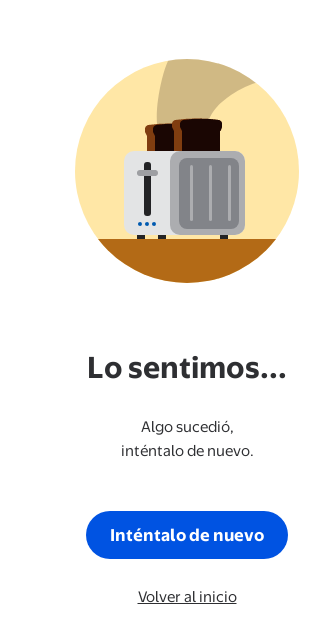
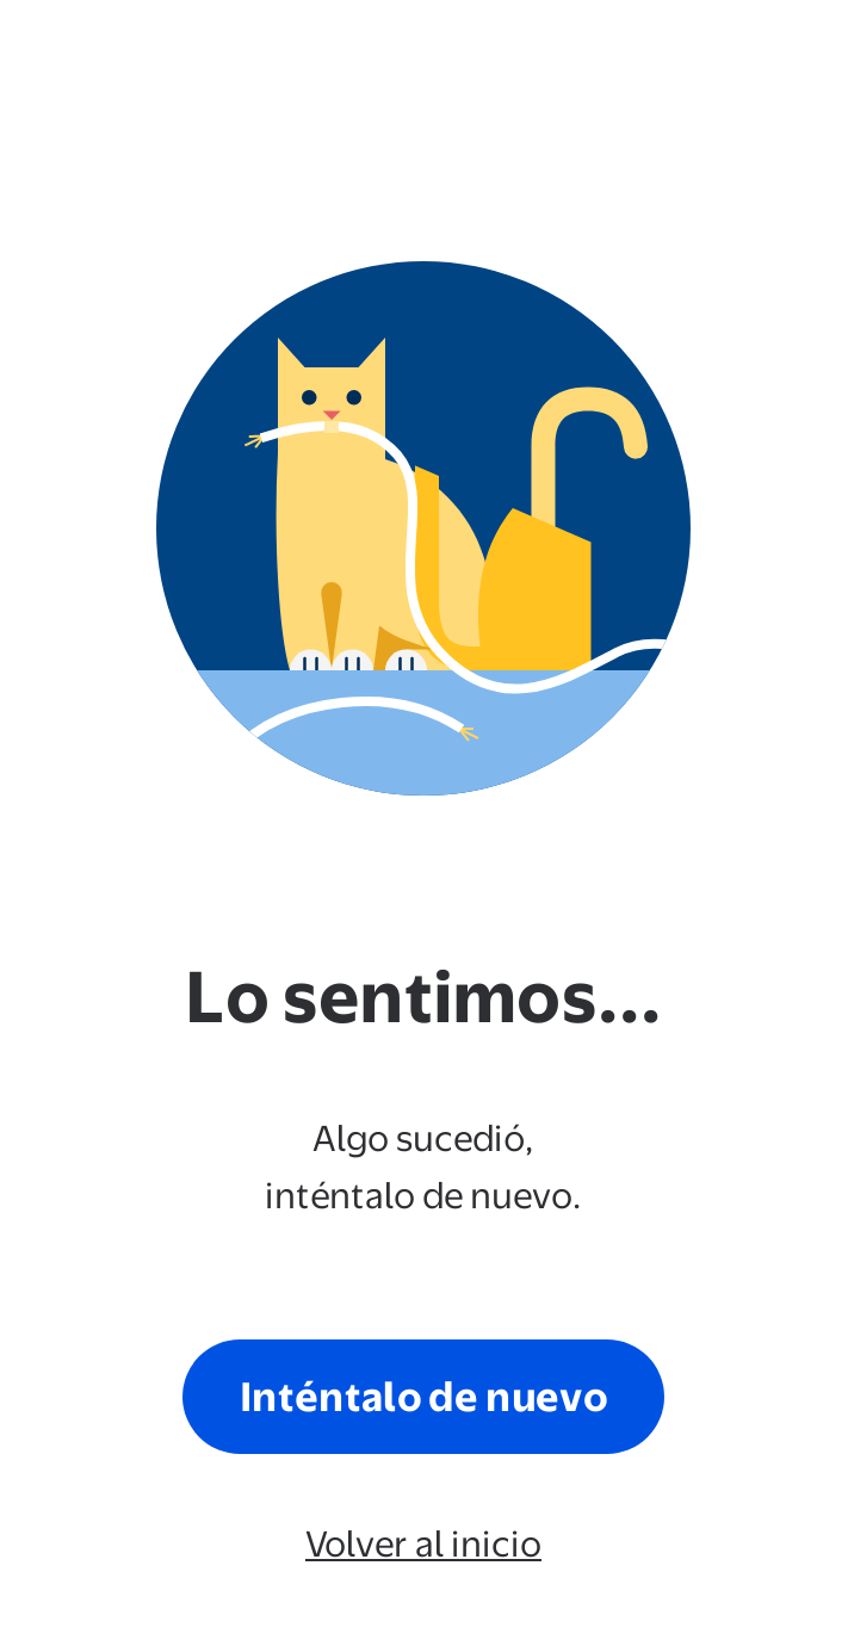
- [image]
+ [image]
